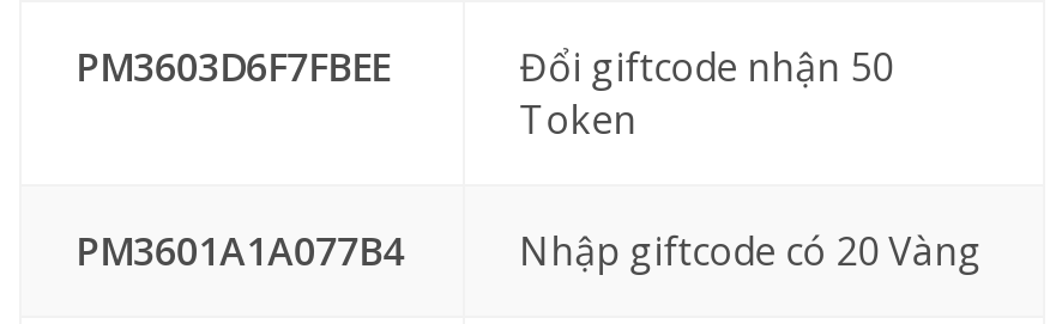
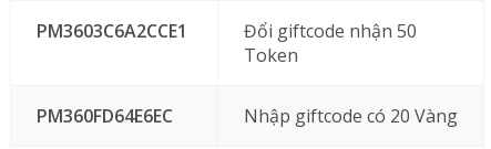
- PM3603D6F7FBEE
+ PM3603C6A2CCE1

- PM3601A1A077B4
+ PM360FD64E6EC
